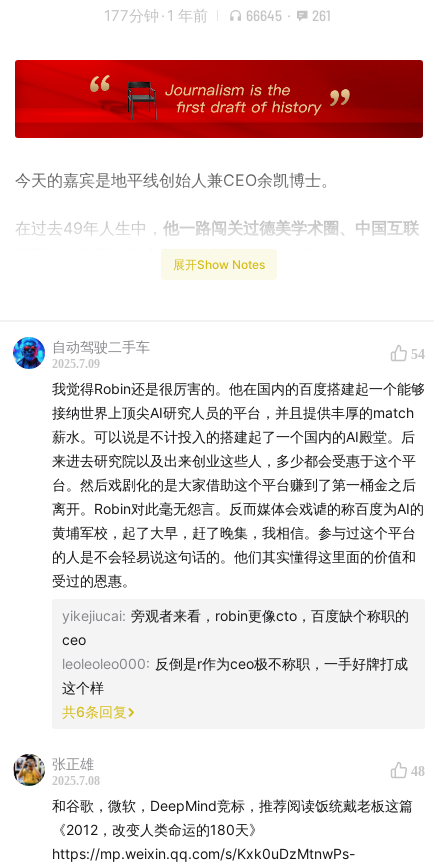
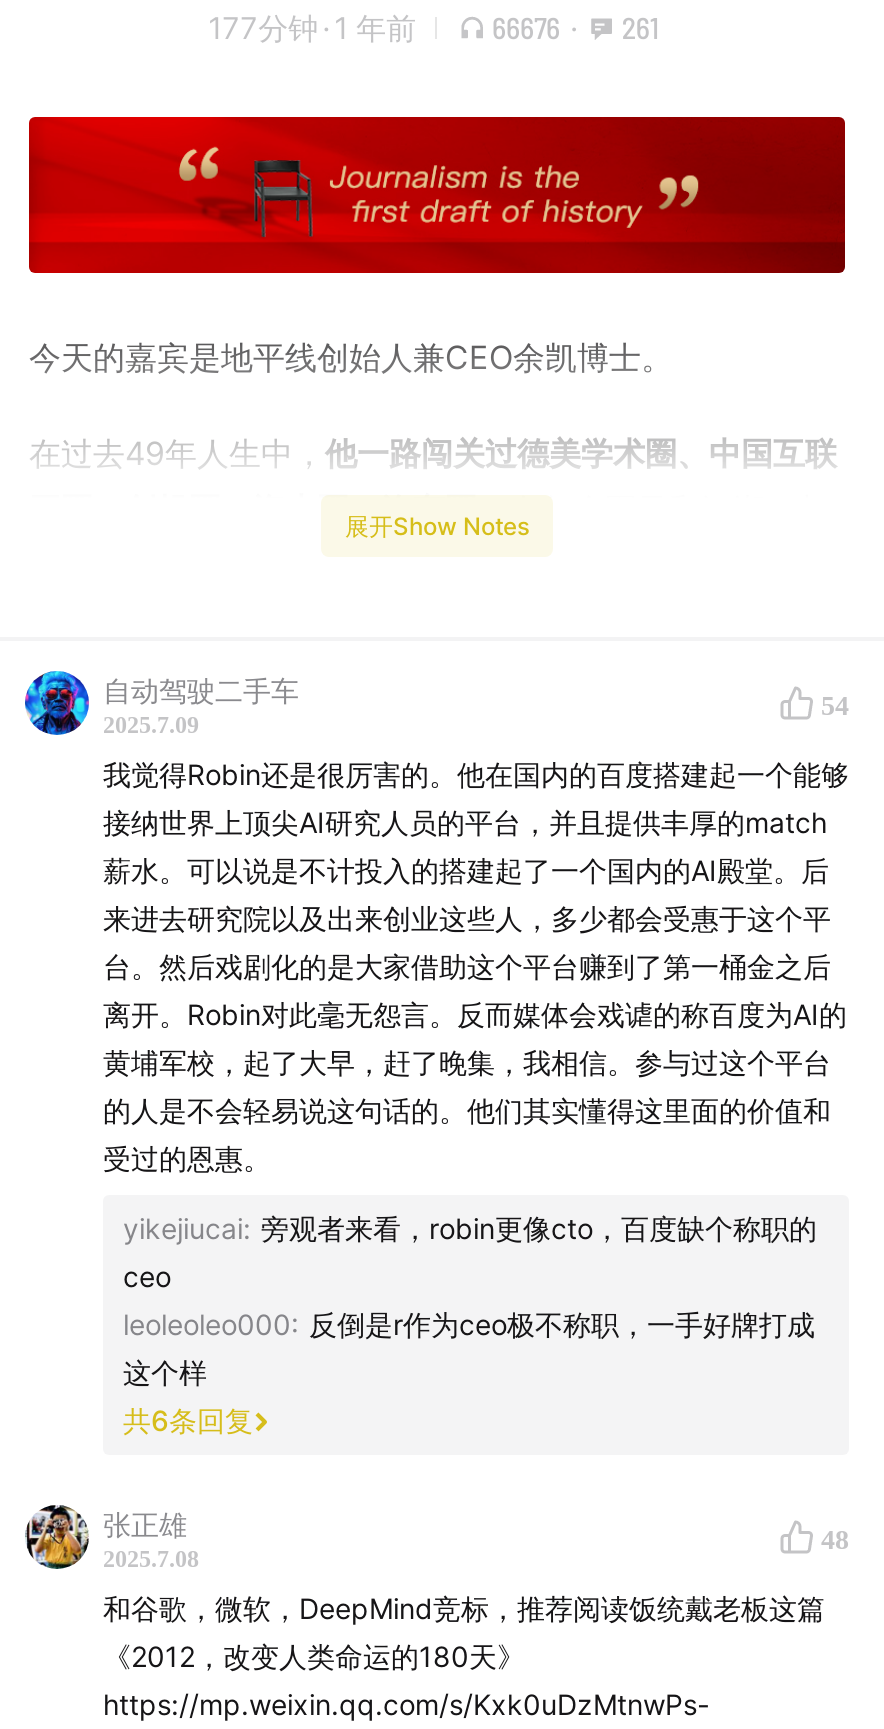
- 177分钟 · 1 年前 66645 · 261
+ 177分钟 · 1 年前 66676 · 261
